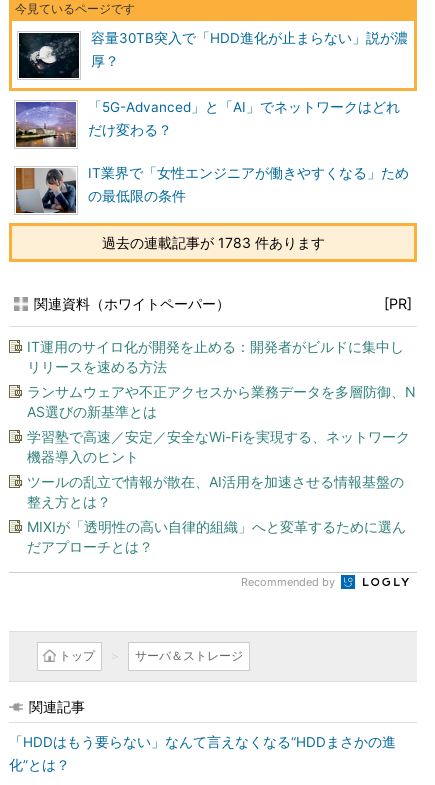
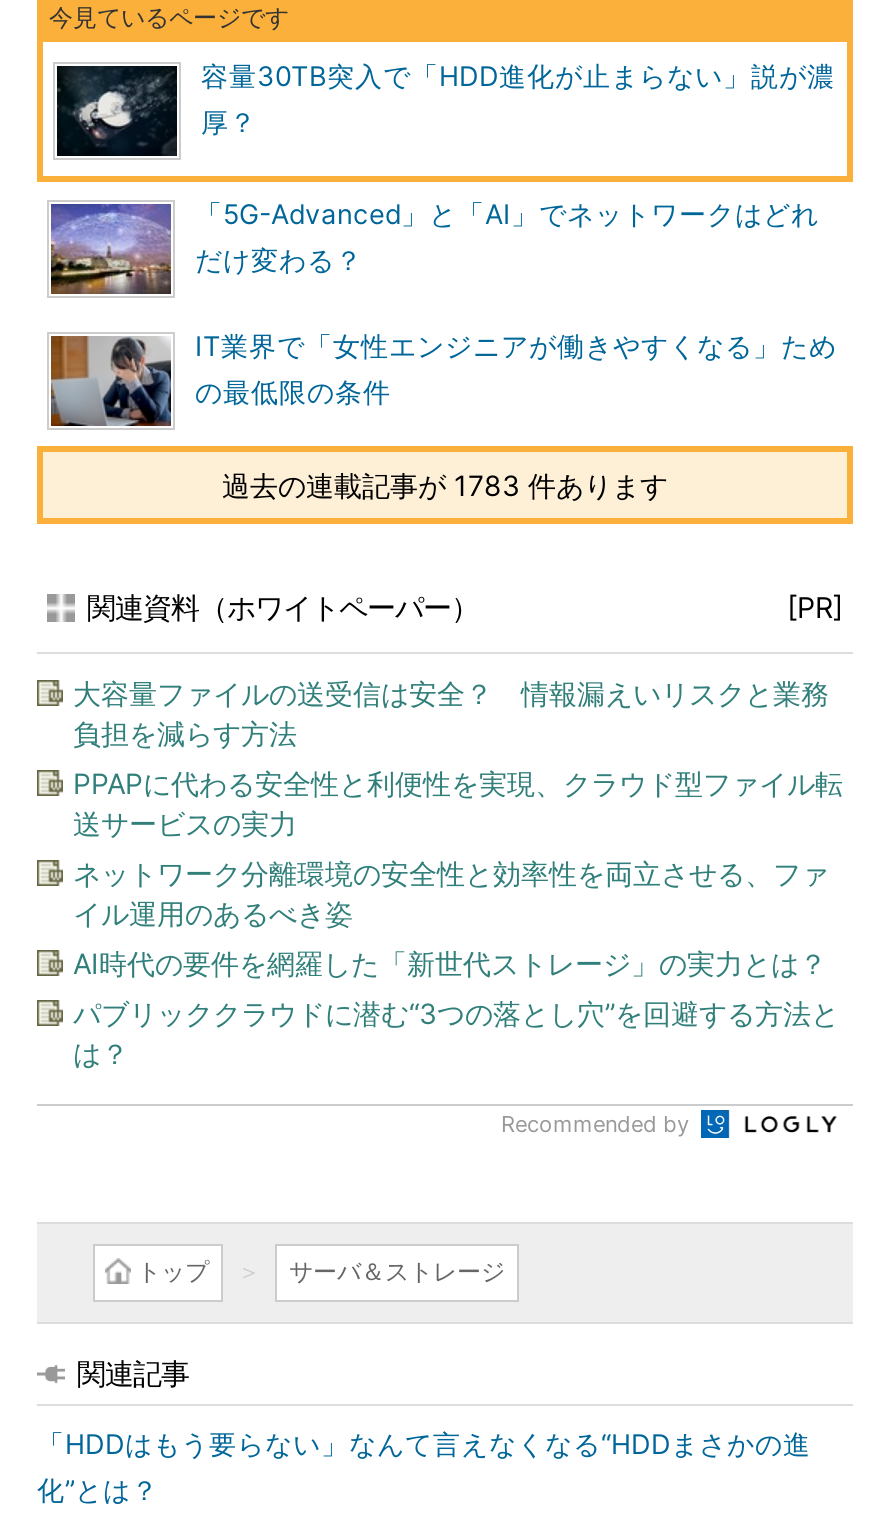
- IT運用のサイロ化が開発を止める：開発者がビルドに集中し
- リリースを速める方法
+ 大容量ファイルの送受信は安全？ 情報漏えいリスクと業務
+ 負担を減らす方法

- ランサムウェアや不正アクセスから業務データを多層防御、N
- AS選びの新基準とは
+ PPAPに代わる安全性と利便性を実現、クラウド型ファイル転
+ 送サービスの実力

- 学習塾で高速／安定／安全なWi-Fiを実現する、ネットワーク
- 機器導入のヒント
+ ネットワーク分離環境の安全性と効率性を両立させる、ファ
+ イル運用のあるべき姿

- ツールの乱立で情報が散在、AI活用を加速させる情報基盤の
- 整え方とは？
+ AI時代の要件を網羅した「新世代ストレージ」の実力とは？

- MIXIが「透明性の高い自律的組織」へと変革するために選ん
- だアプローチとは？
+ パブリッククラウドに潜む“3つの落とし穴”を回避する方法と
+ は？
